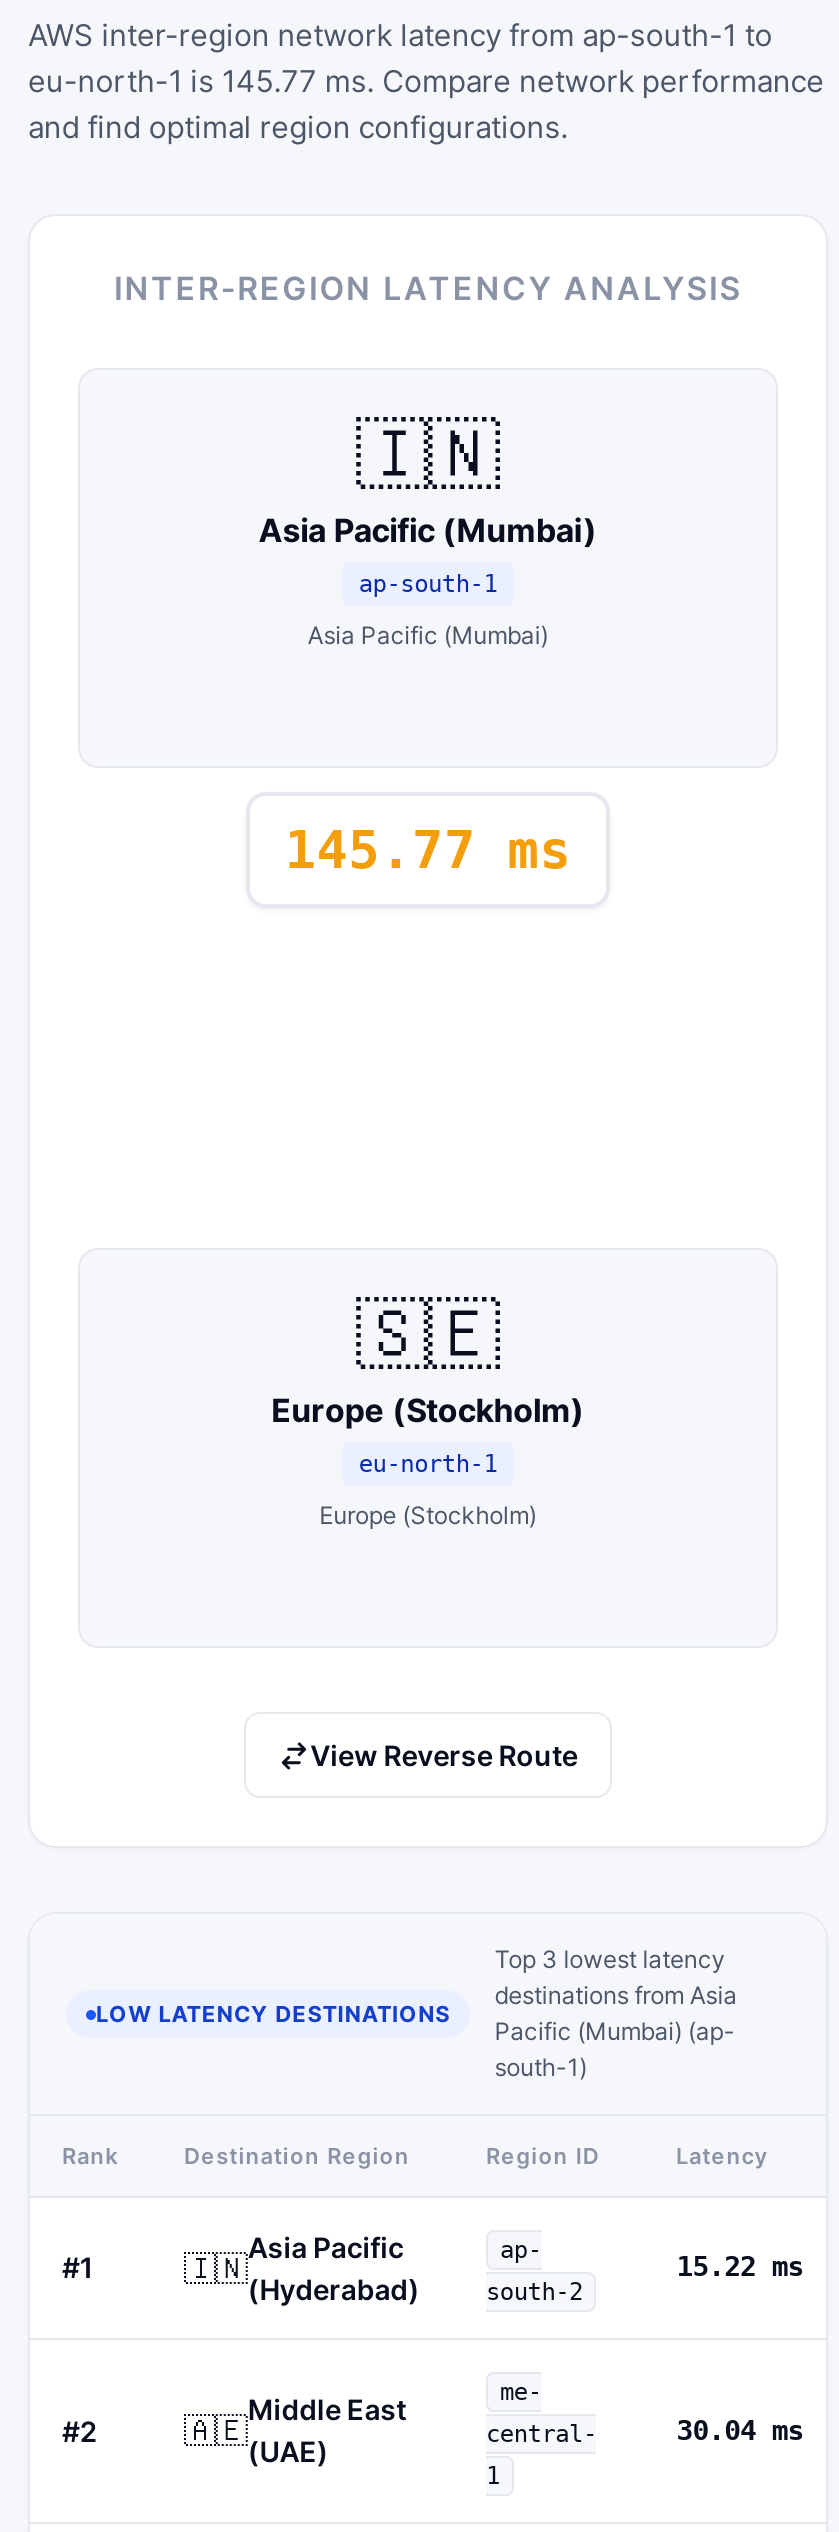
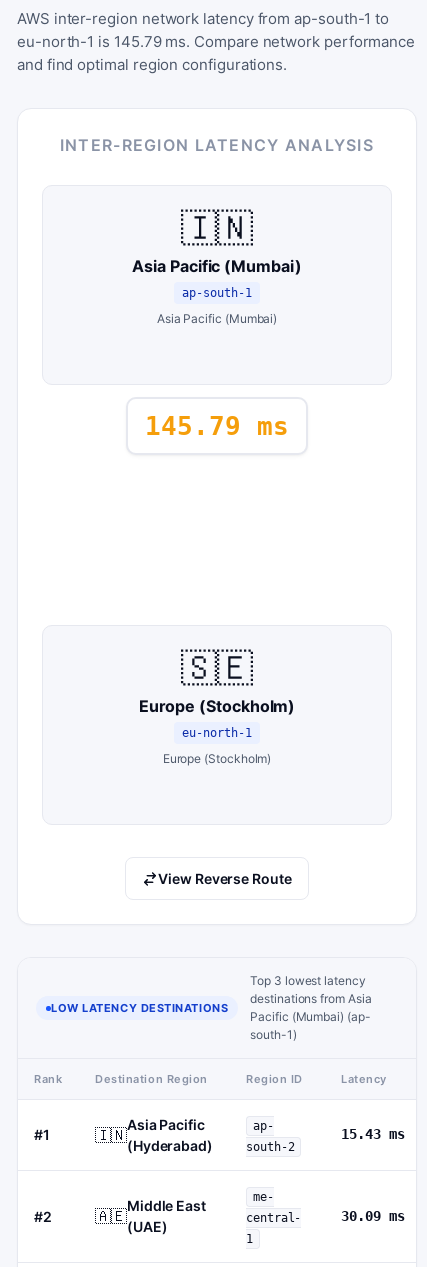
- eu-north-1 is 145.77 ms. Compare network performance
+ eu-north-1 is 145.79 ms. Compare network performance

- 145.77 ms
+ 145.79 ms

- 15.22 ms
+ 15.43 ms

- 30.04 ms
+ 30.09 ms
